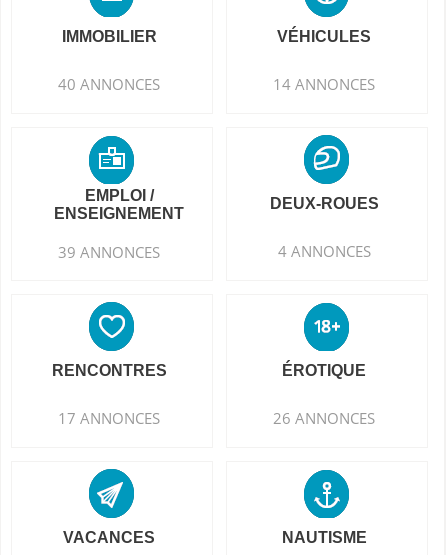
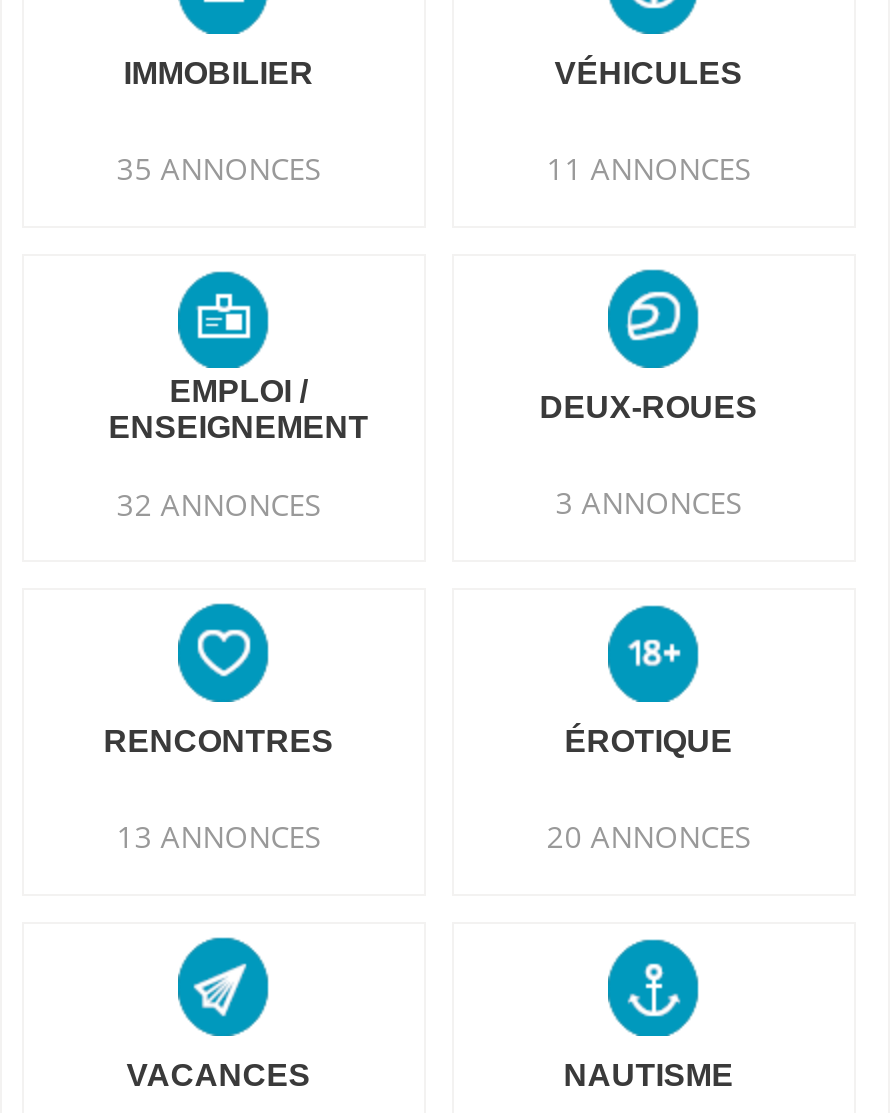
- 40 ANNONCES
+ 35 ANNONCES

- 14 ANNONCES
+ 11 ANNONCES

- 39 ANNONCES
+ 32 ANNONCES

- 4 ANNONCES
+ 3 ANNONCES

- 17 ANNONCES
+ 13 ANNONCES

- 26 ANNONCES
+ 20 ANNONCES
